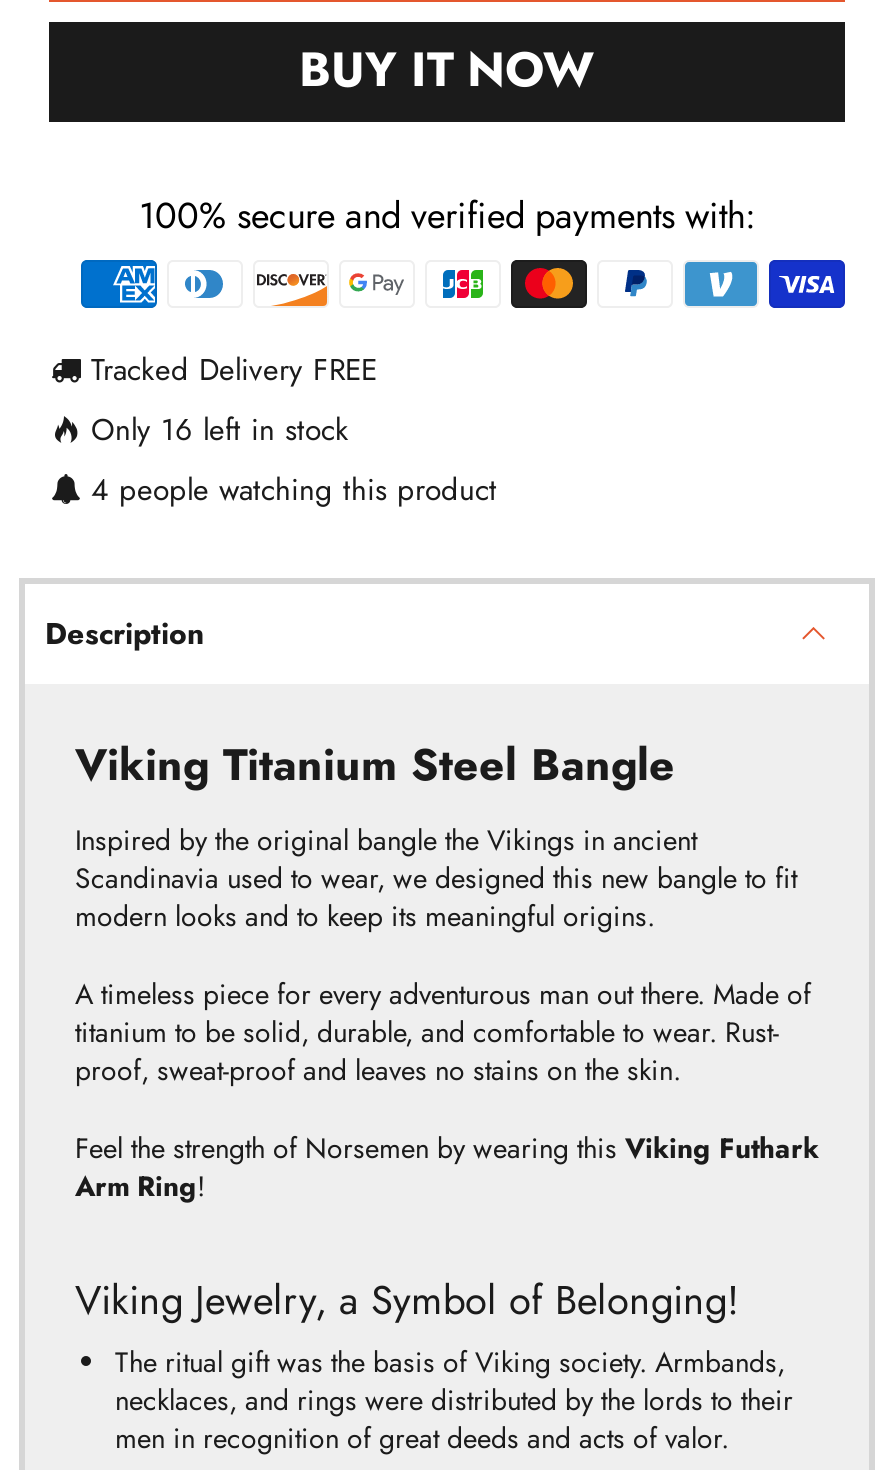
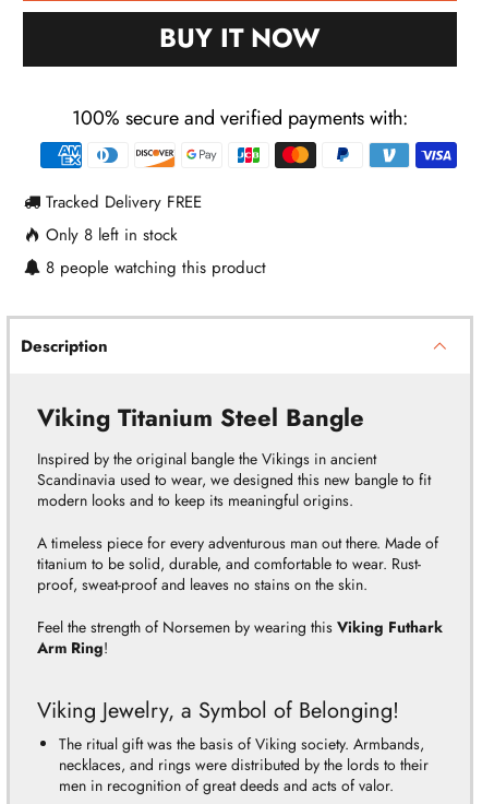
- Only 16 left in stock
+ Only 8 left in stock

- 4 people watching this product
+ 8 people watching this product
